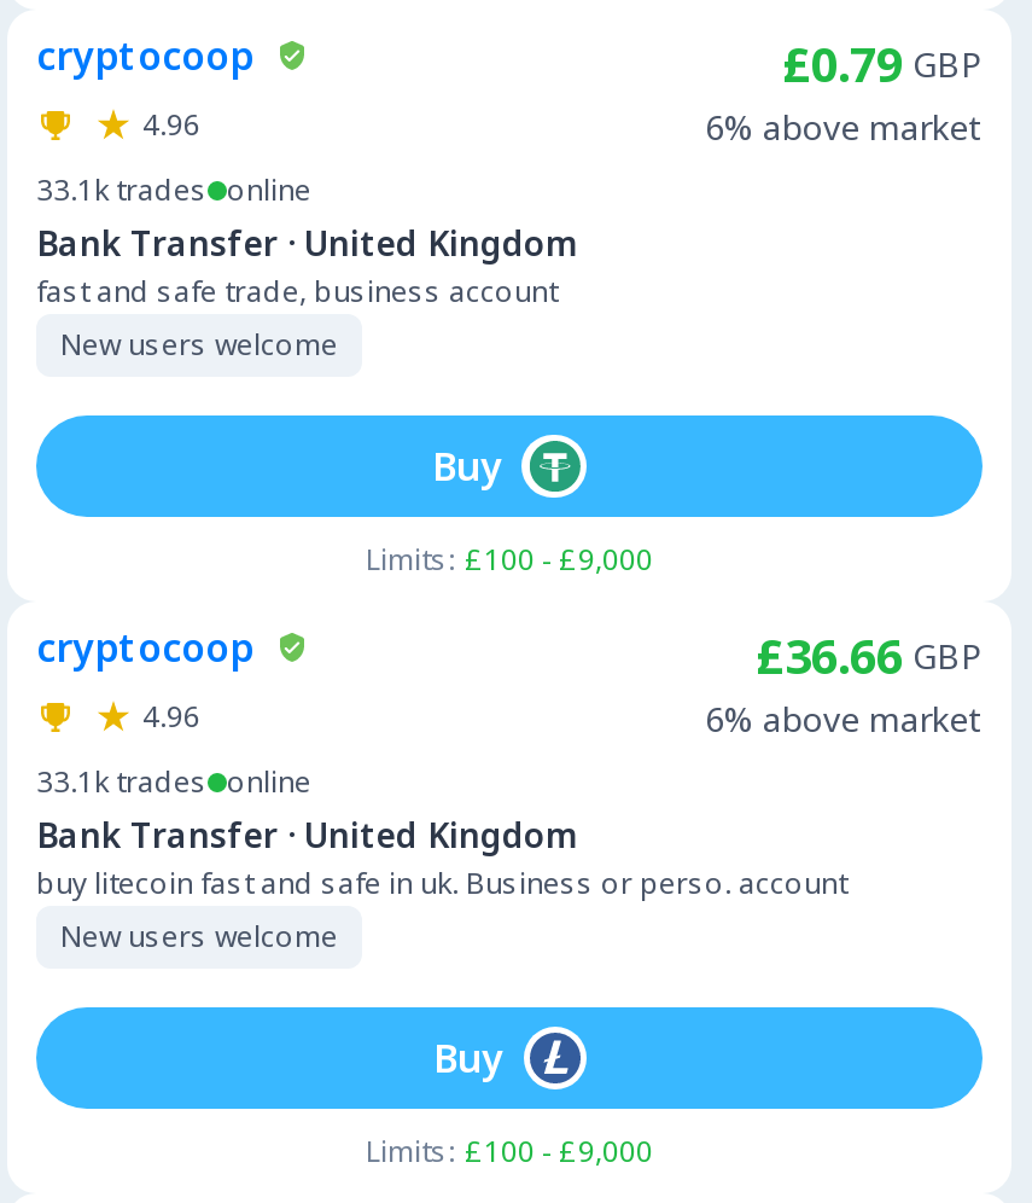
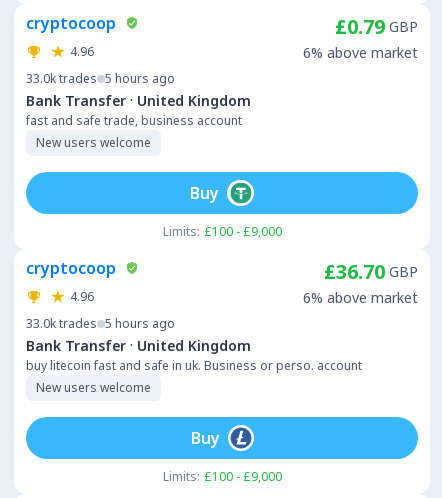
- 33.1k trades online
+ 33.0k trades 5 hours ago

- £36.66 GBP
+ £36.70 GBP

- 33.1k trades online
+ 33.0k trades 5 hours ago
